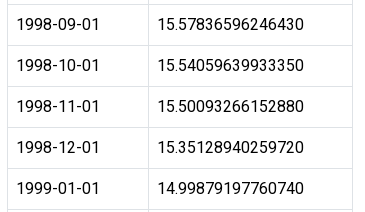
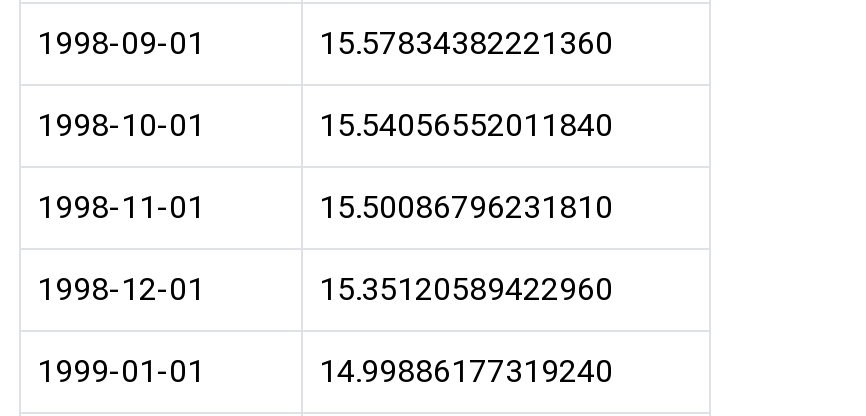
- 15.57836596246430
+ 15.57834382221360

- 15.54059639933350
+ 15.54056552011840

- 15.50093266152880
+ 15.50086796231810

- 15.35128940259720
+ 15.35120589422960

- 14.99879197760740
+ 14.99886177319240
